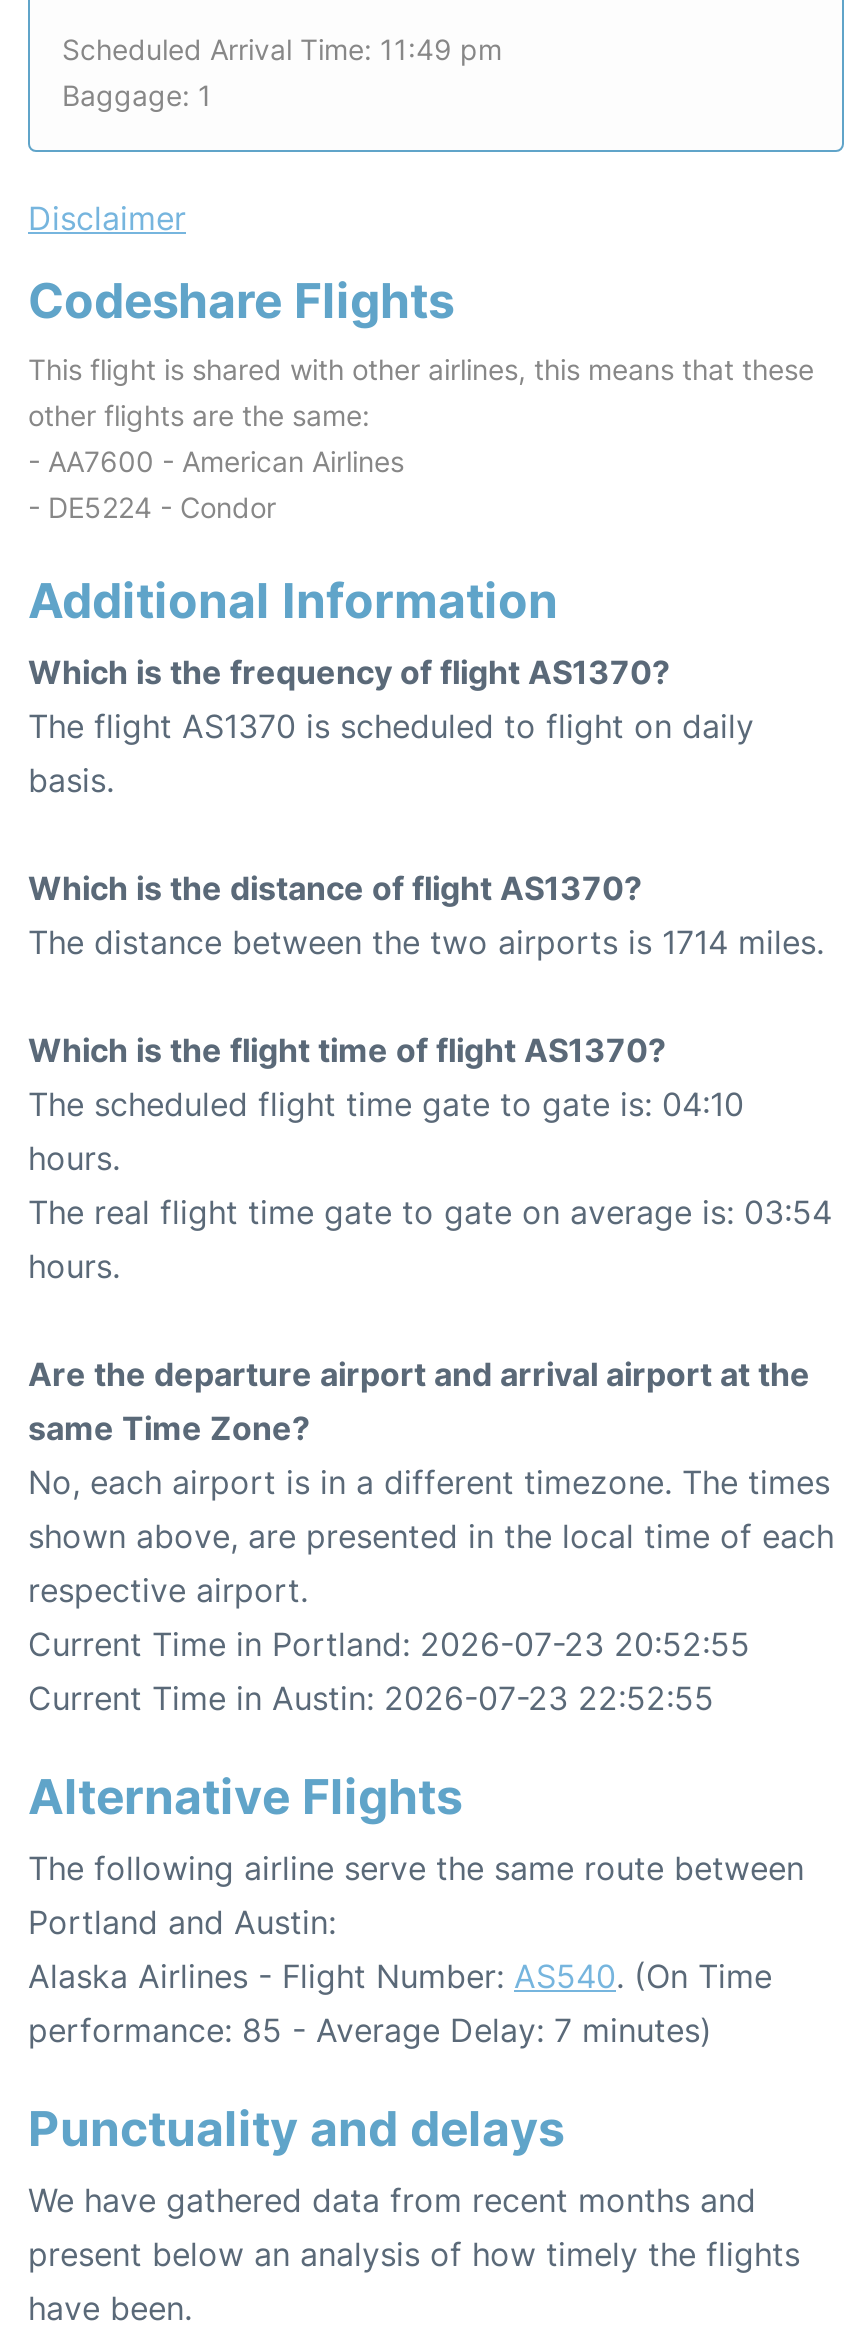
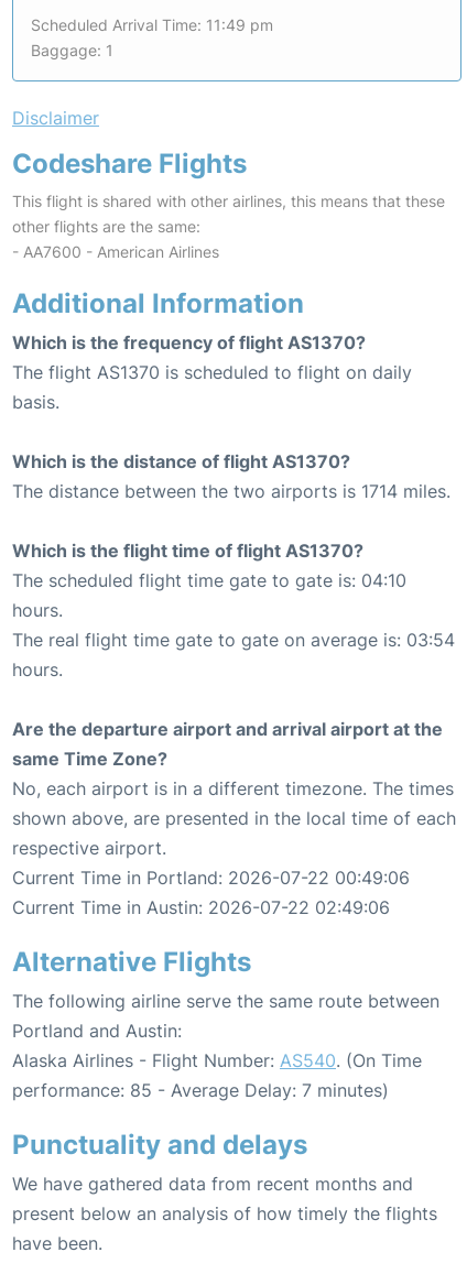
- - DE5224 - Condor

- Current Time in Portland: 2026-07-23 20:52:55
+ Current Time in Portland: 2026-07-22 00:49:06

- Current Time in Austin: 2026-07-23 22:52:55
+ Current Time in Austin: 2026-07-22 02:49:06
